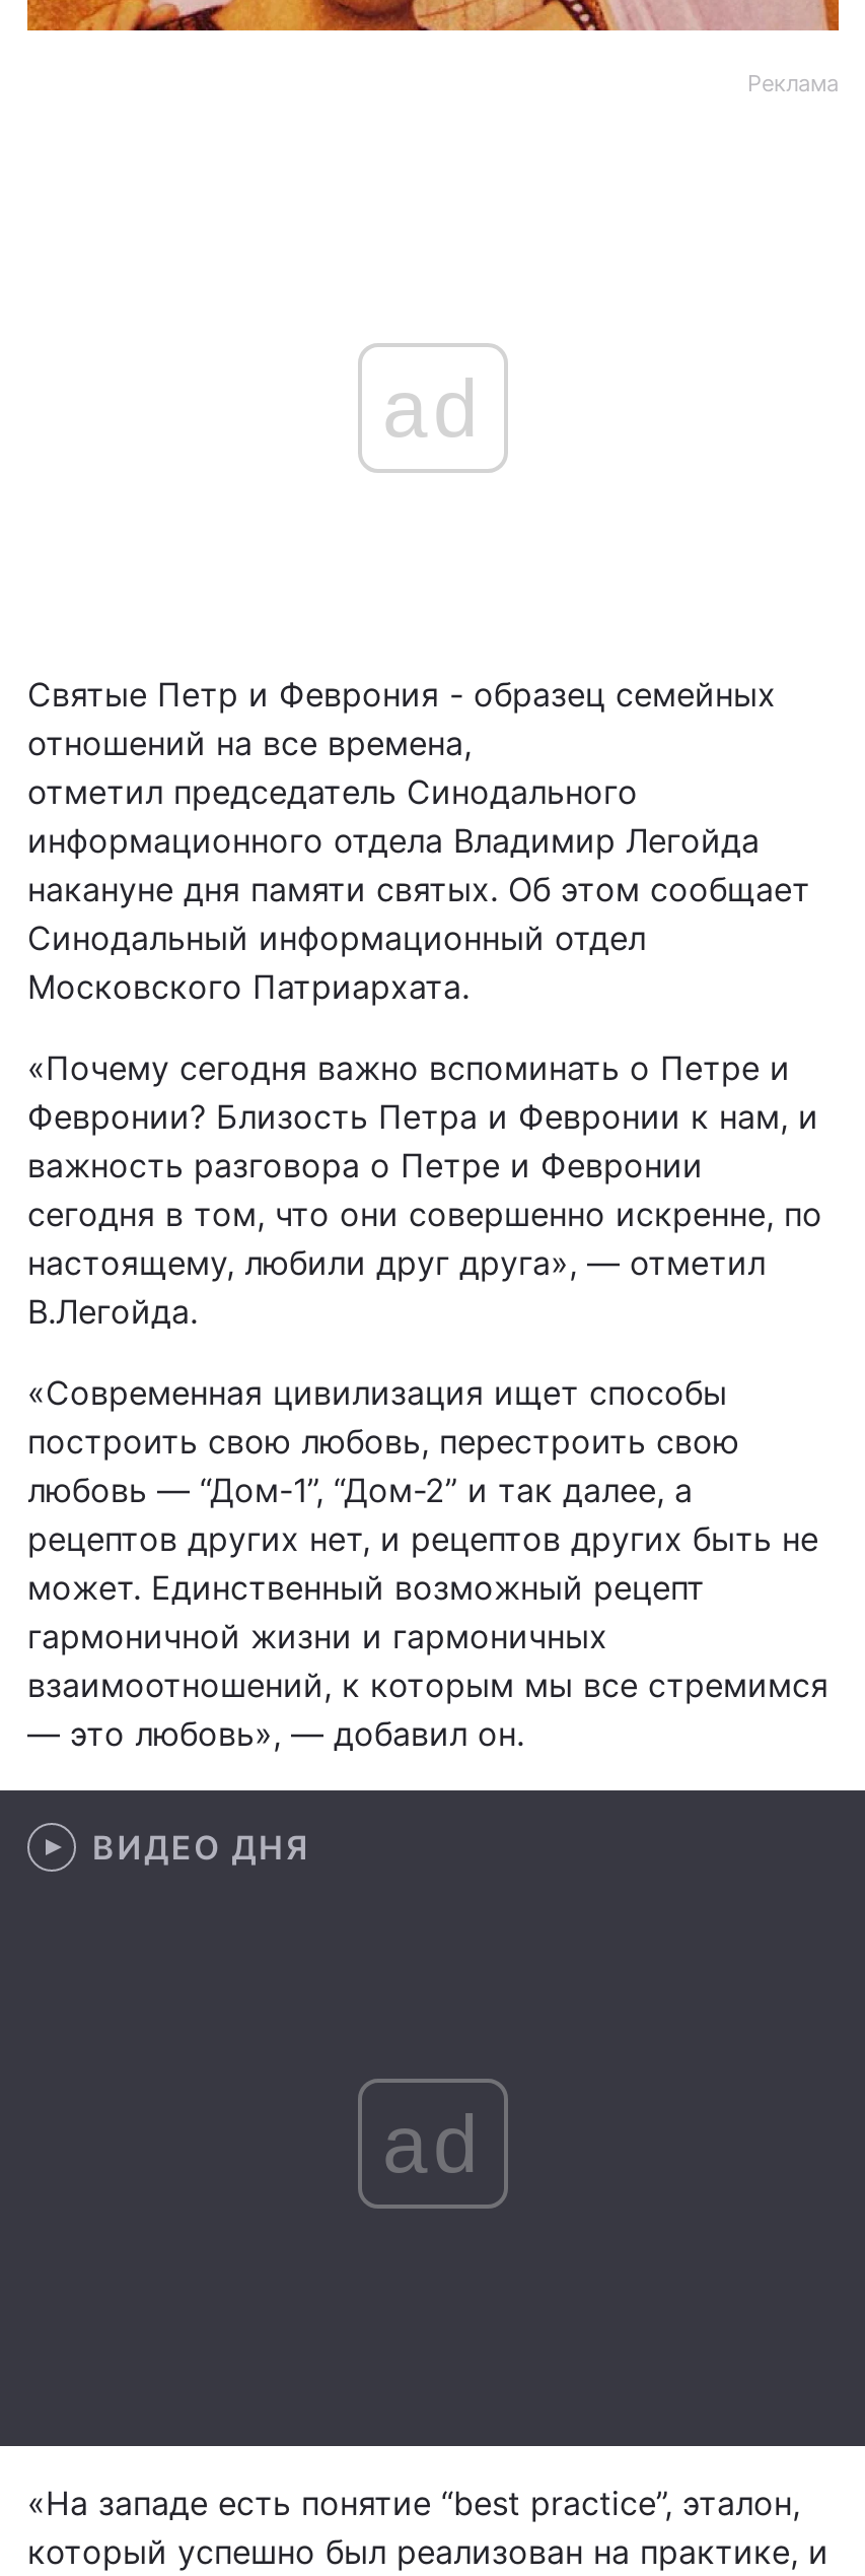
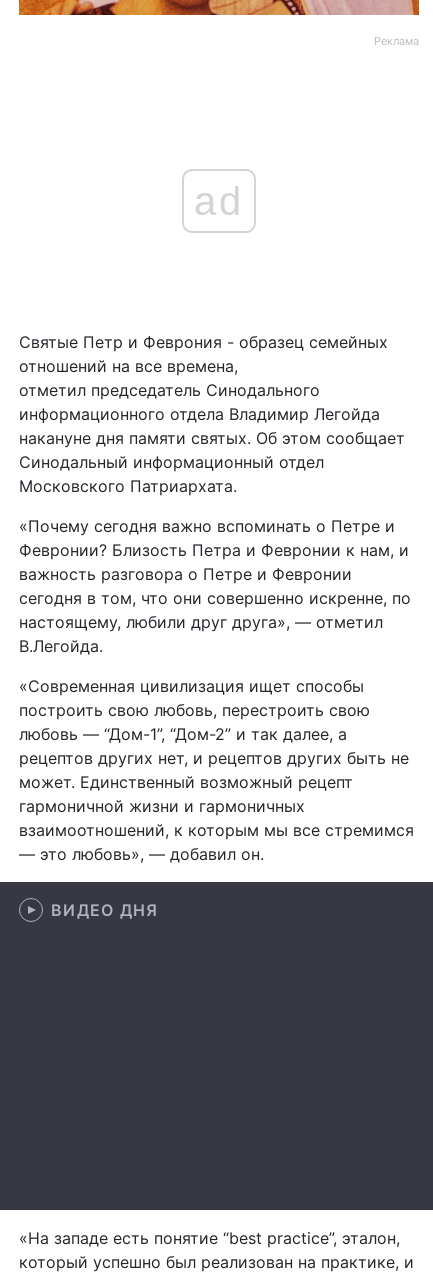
- ad
